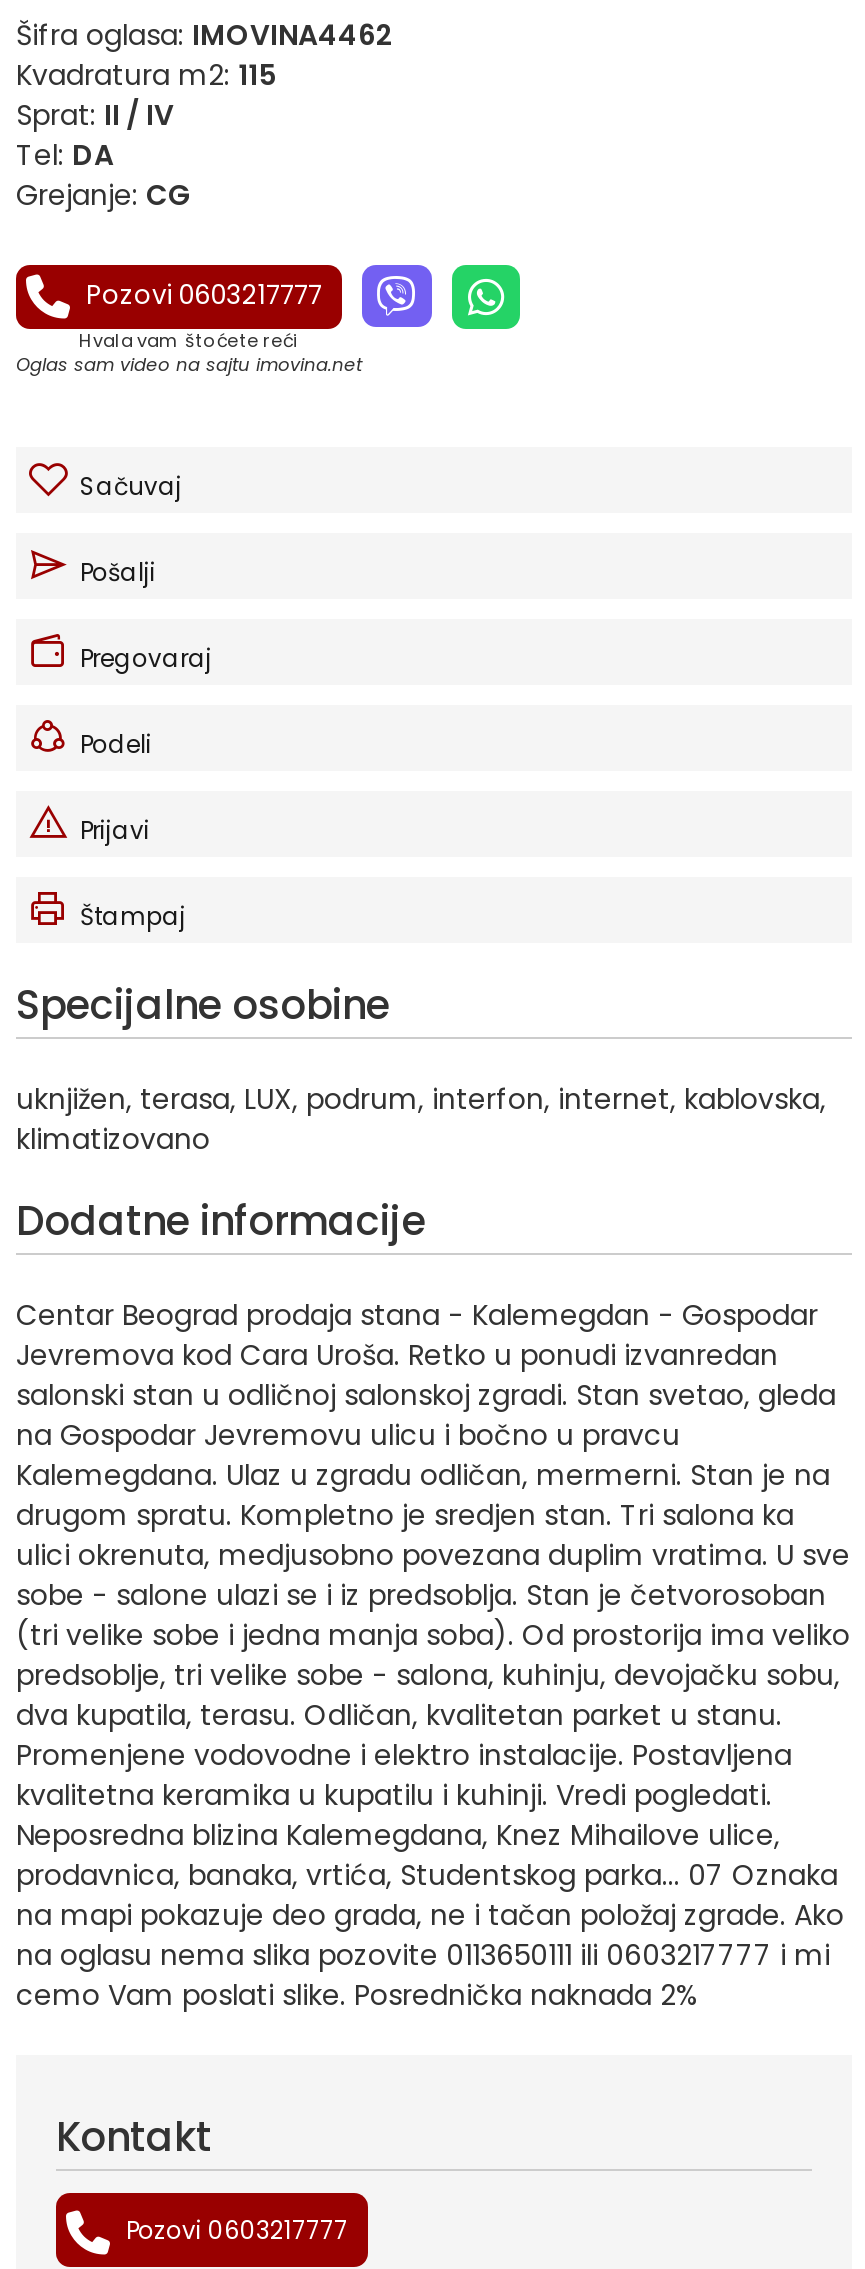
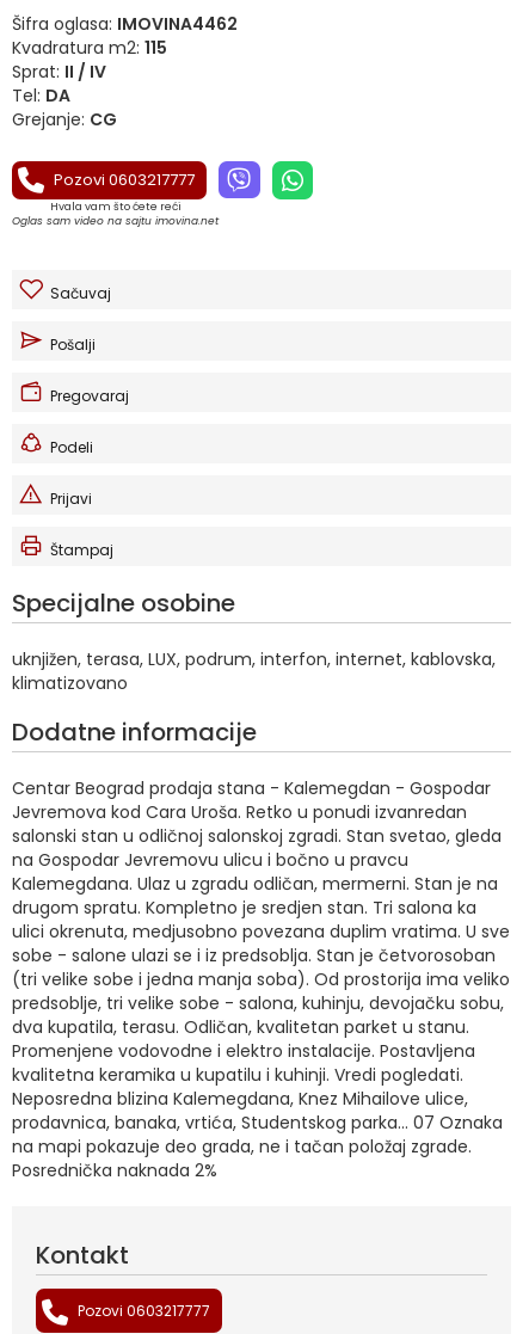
- na mapi pokazuje deo grada, ne i tačan položaj zgrade. Ako
- na oglasu nema slika pozovite 0113650111 ili 0603217777 i mi
- cemo Vam poslati slike. Posrednička naknada 2%
+ na mapi pokazuje deo grada, ne i tačan položaj zgrade.
+ Posrednička naknada 2%
